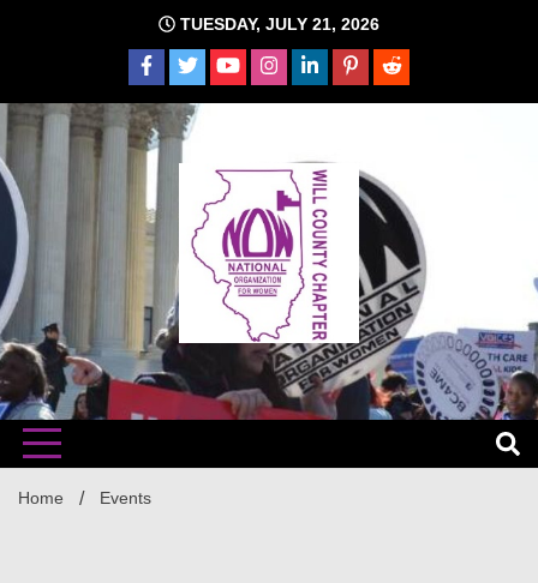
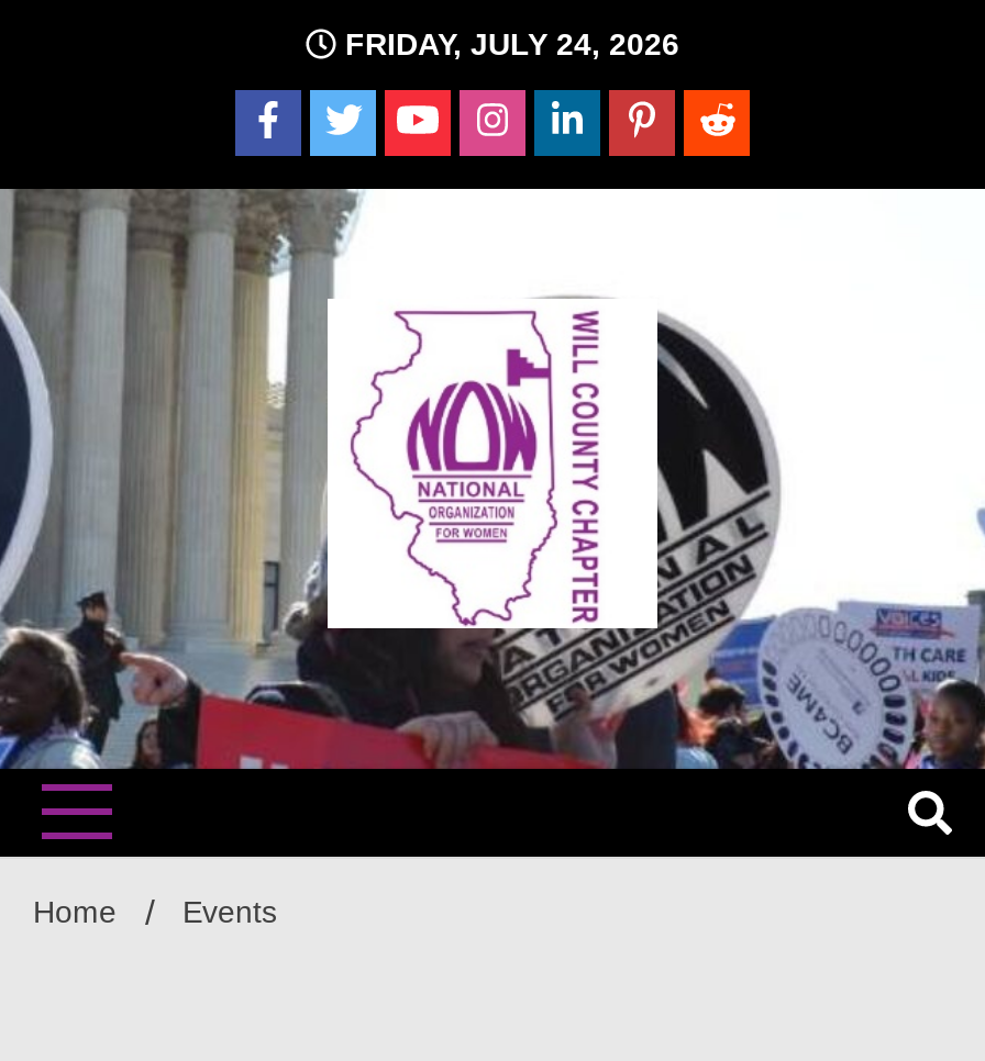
- TUESDAY, JULY 21, 2026
+ FRIDAY, JULY 24, 2026
